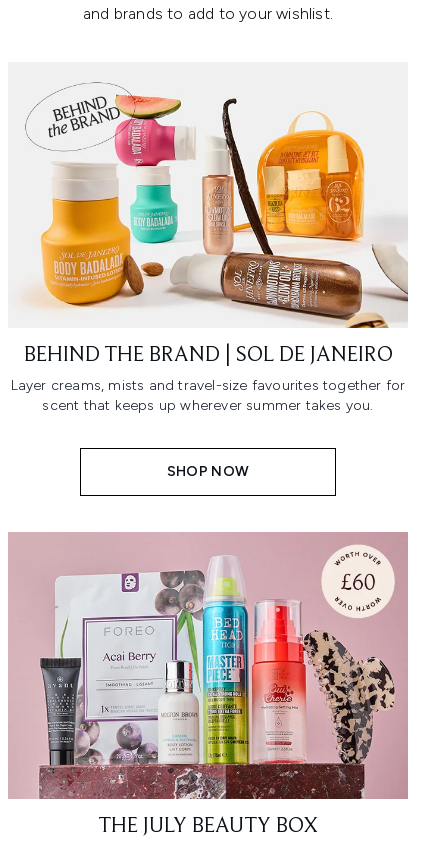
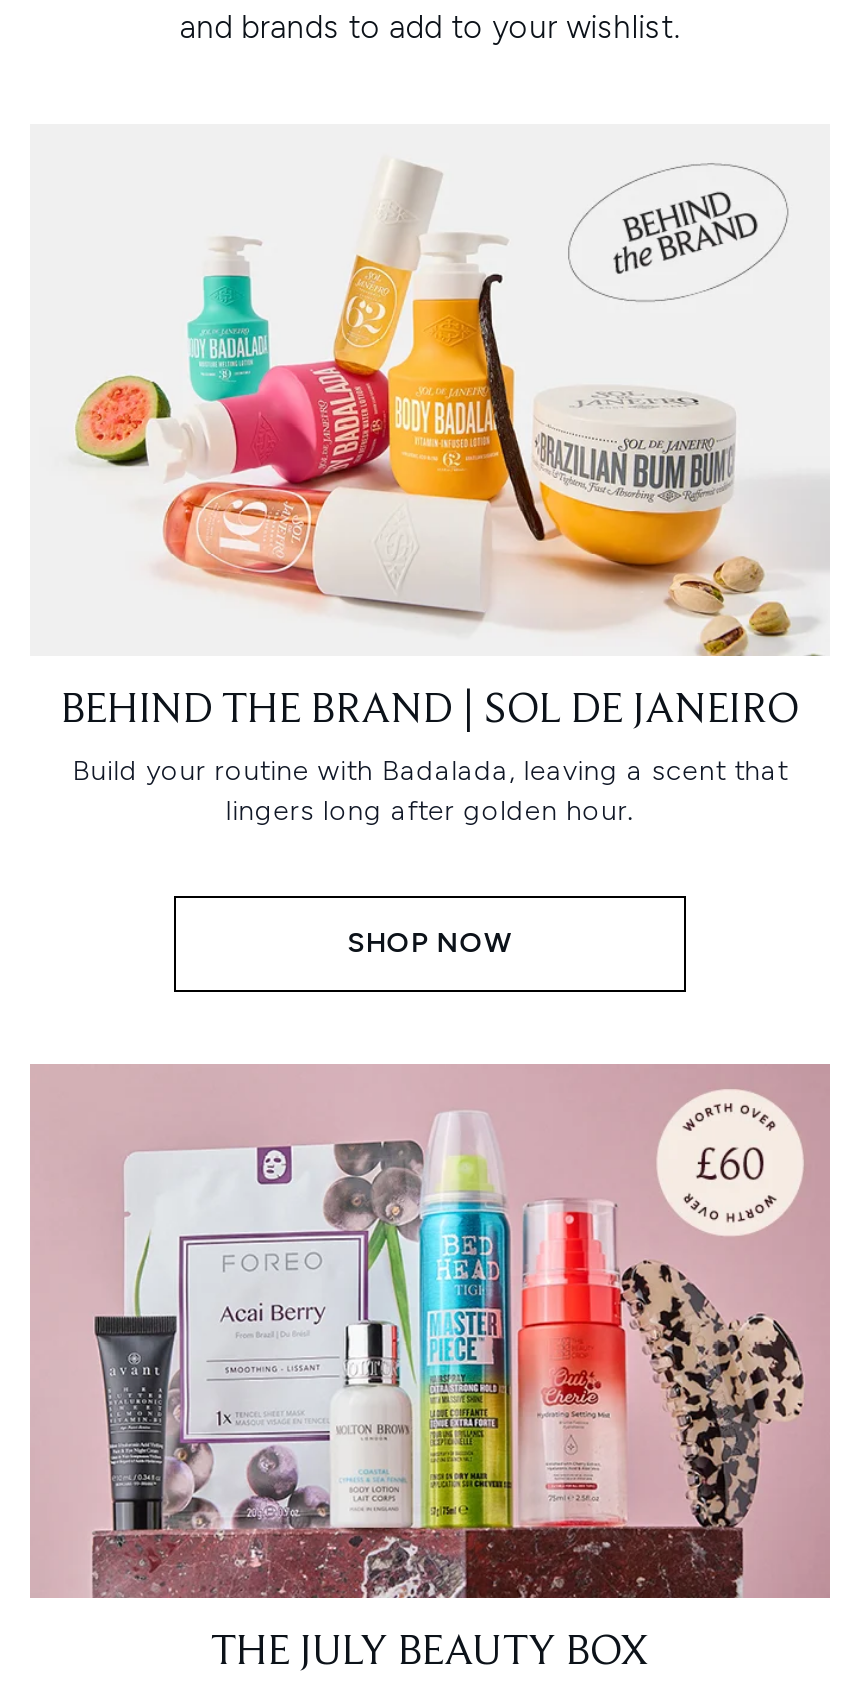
- [image]
+ [image]

- Layer creams, mists and travel-size favourites together for
- scent that keeps up wherever summer takes you.
+ Build your routine with Badalada, leaving a scent that
+ lingers long after golden hour.
